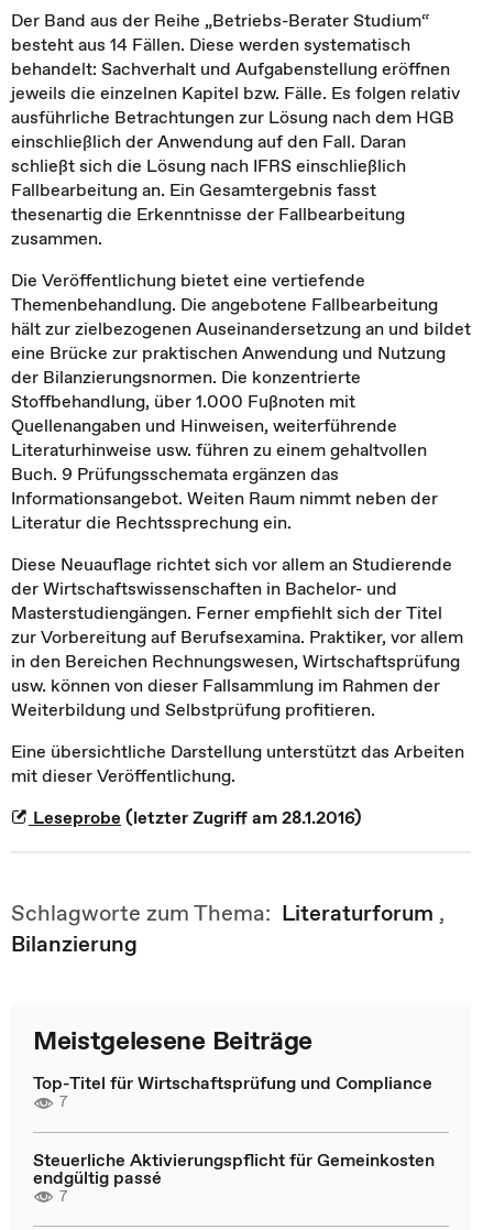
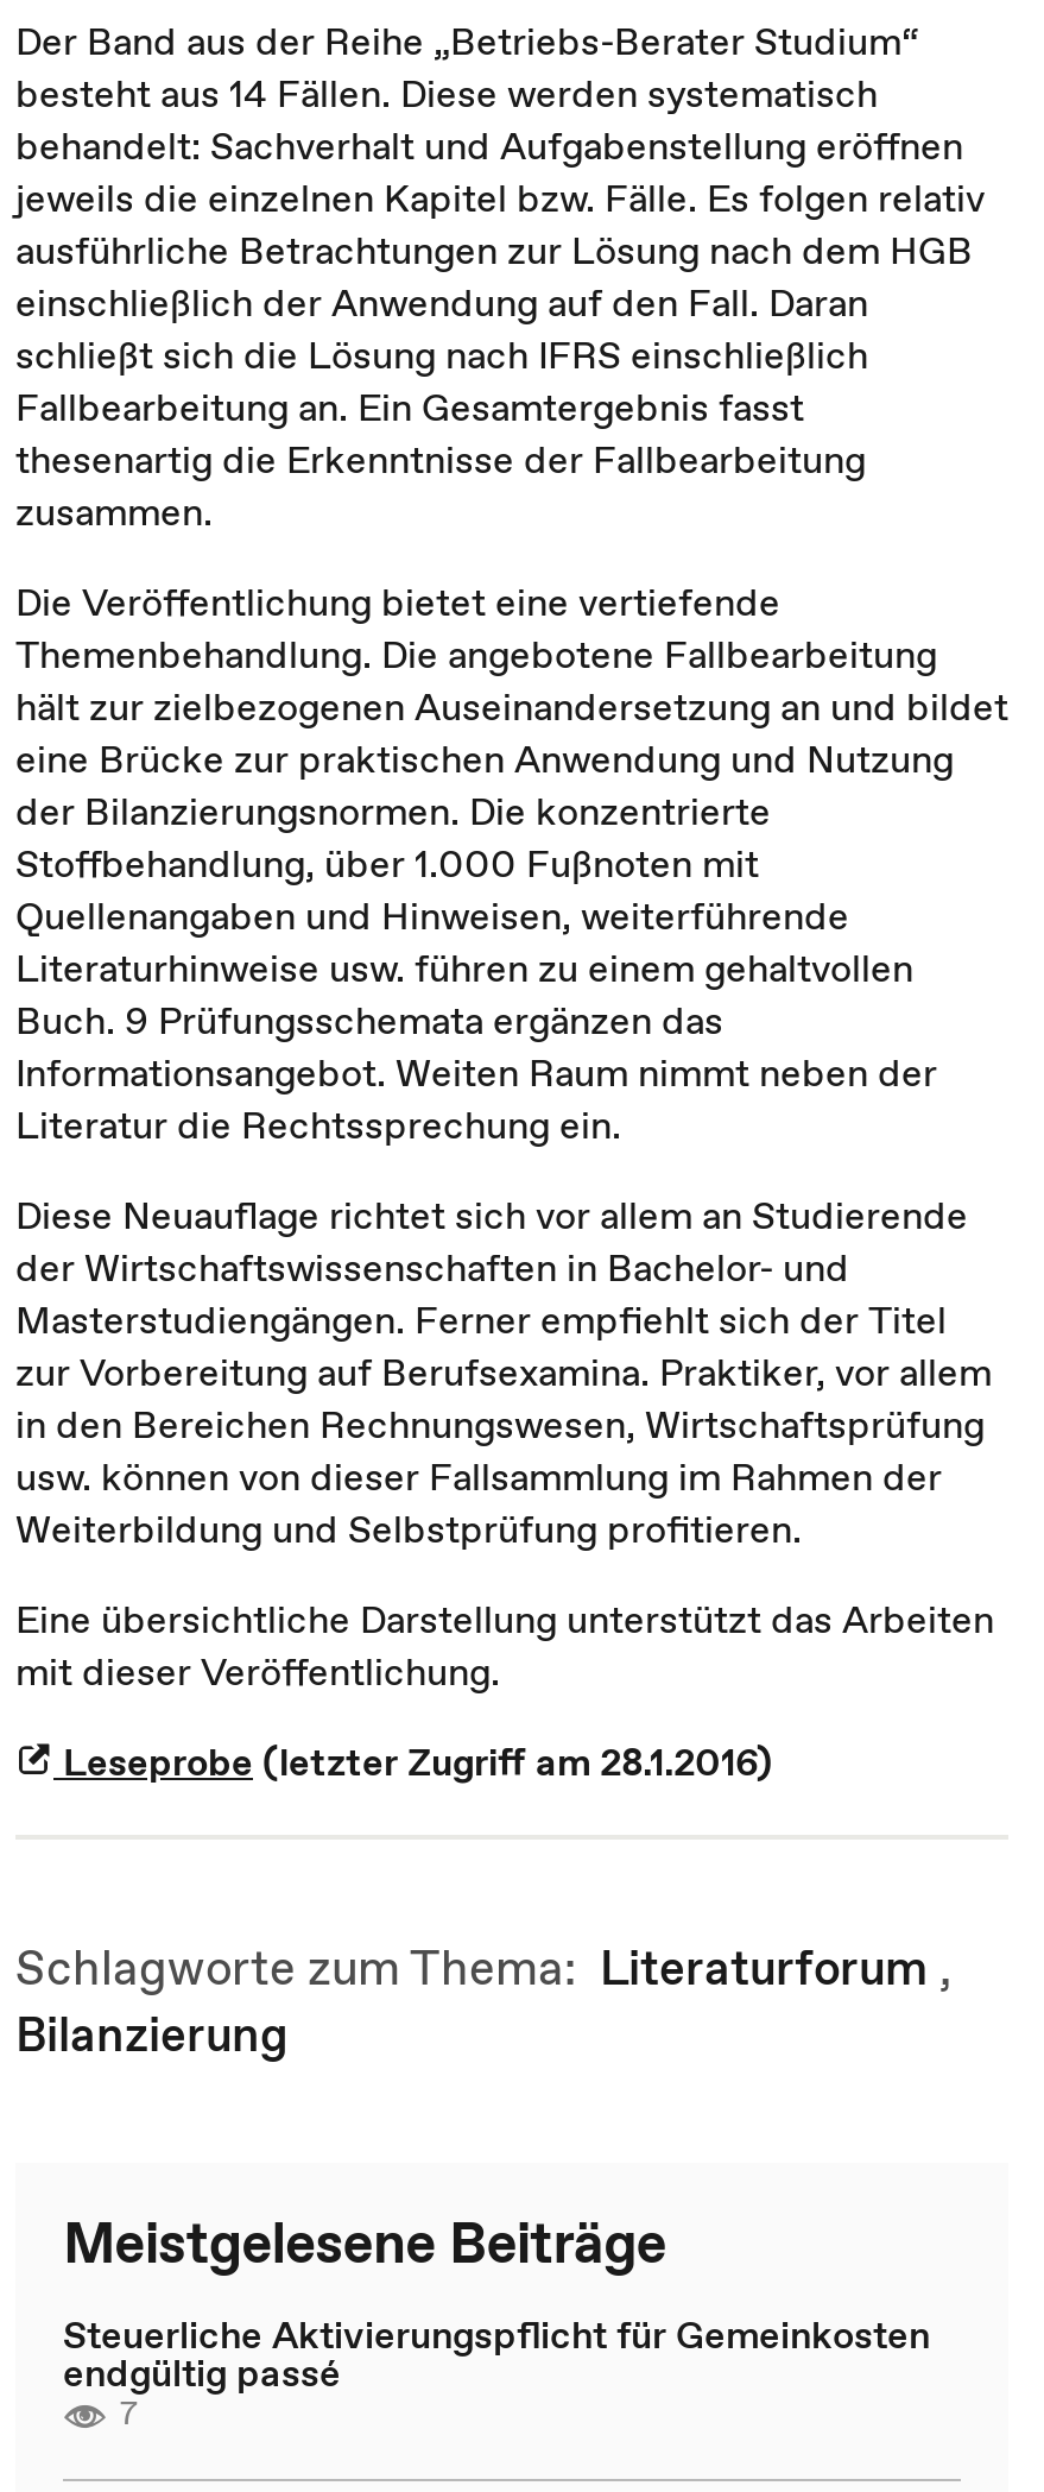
- Top-Titel für Wirtschaftsprüfung und Compliance
- 7
